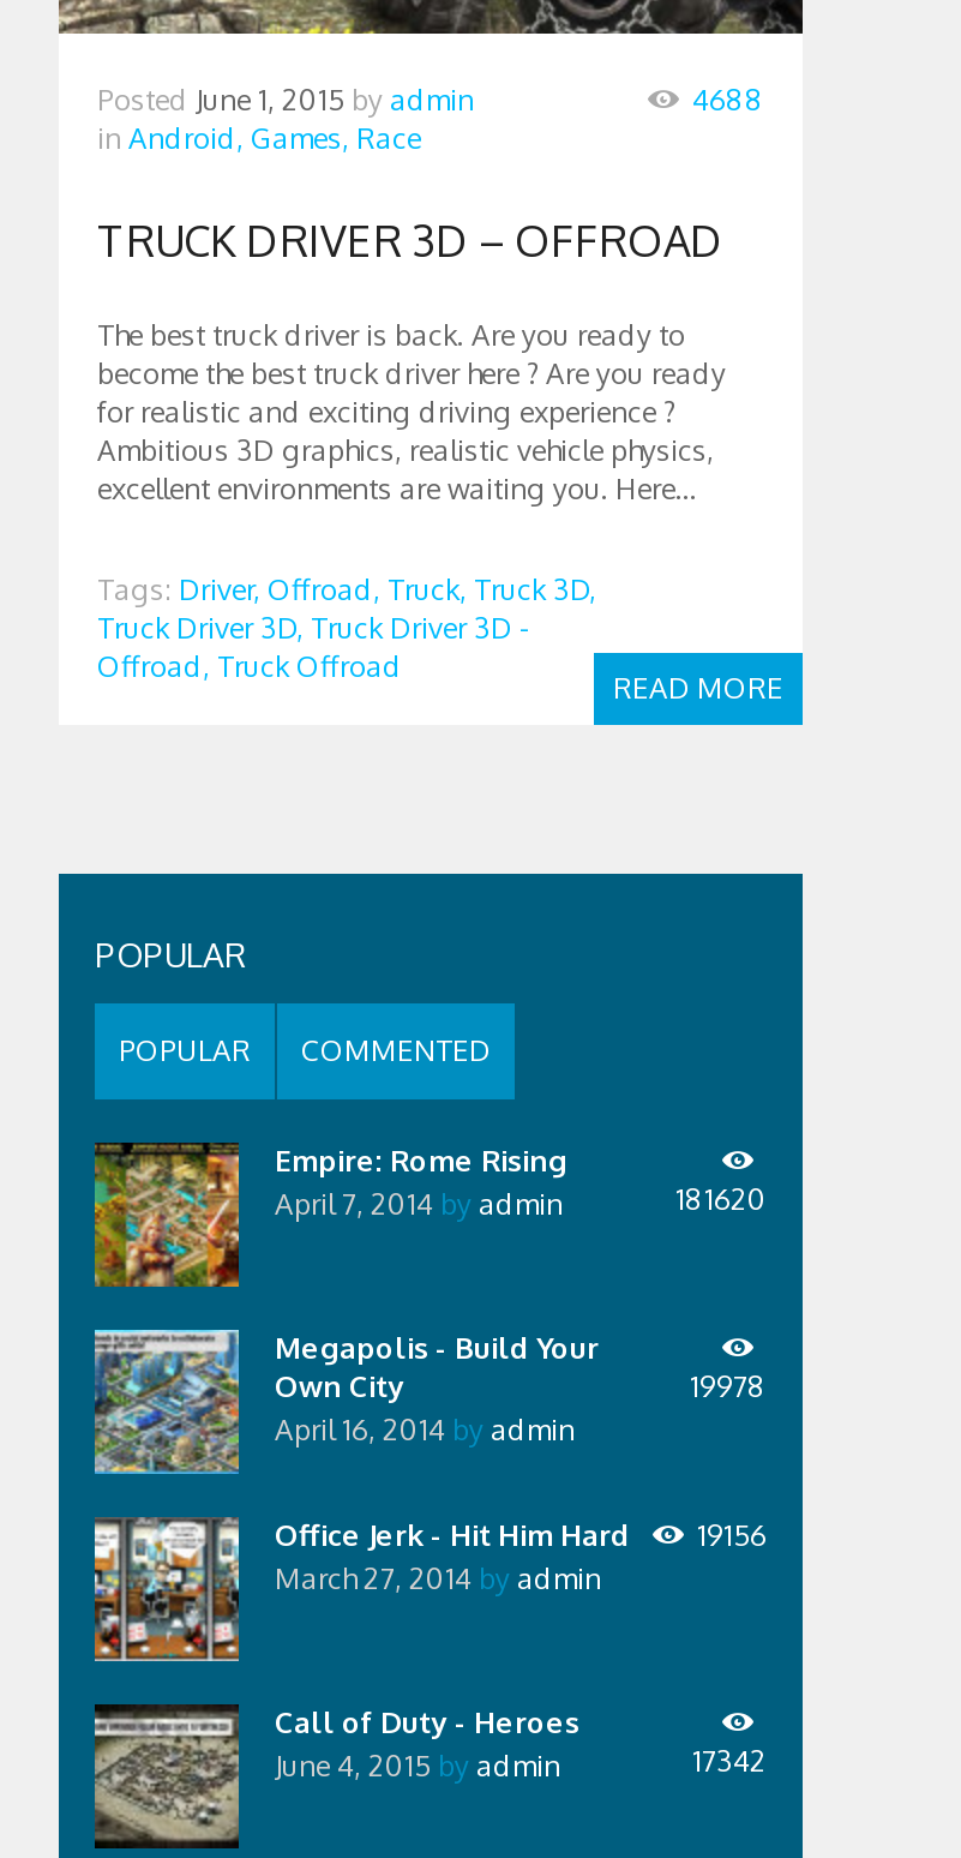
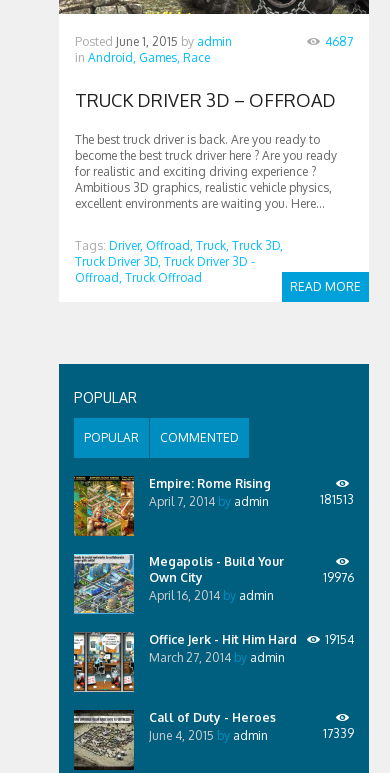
- 4688
+ 4687

- 181620
+ 181513

- 19978
+ 19976

- Office Jerk - Hit Him Hard 19156
+ Office Jerk - Hit Him Hard 19154

- 17342
+ 17339
